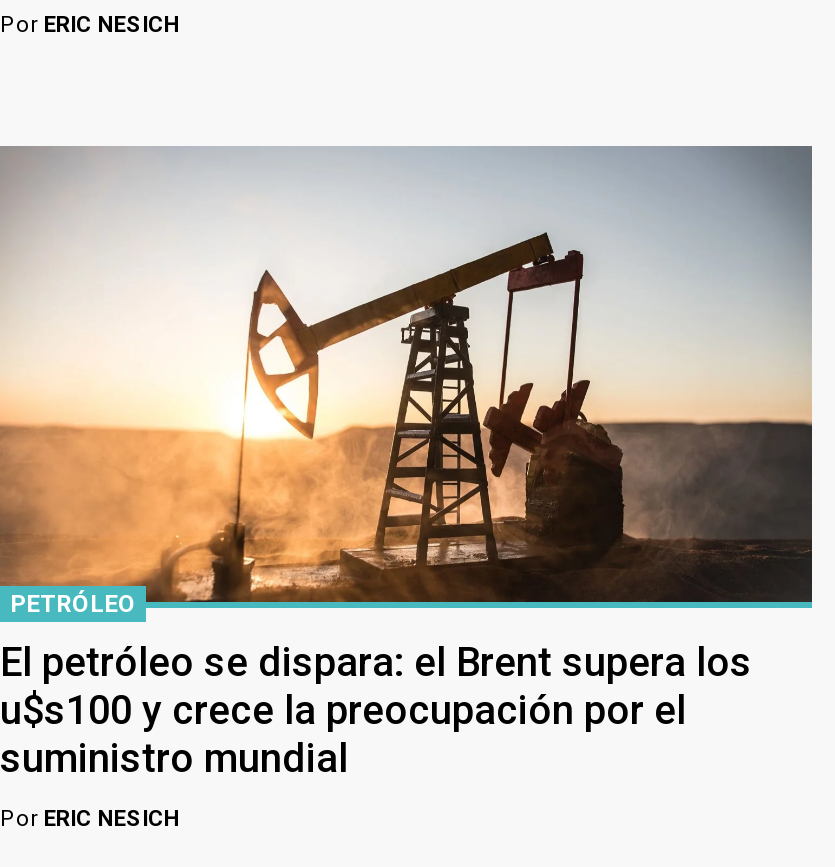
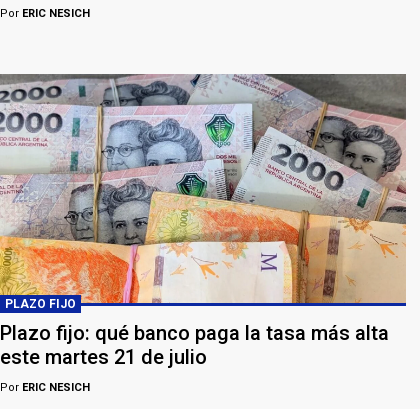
- [image]
- PETRÓLEO
- El petróleo se dispara: el Brent supera los
- u$s100 y crece la preocupación por el
- suministro mundial
+ [image]
+ PLAZO FIJO
+ Plazo fijo: qué banco paga la tasa más alta
+ este martes 21 de julio
